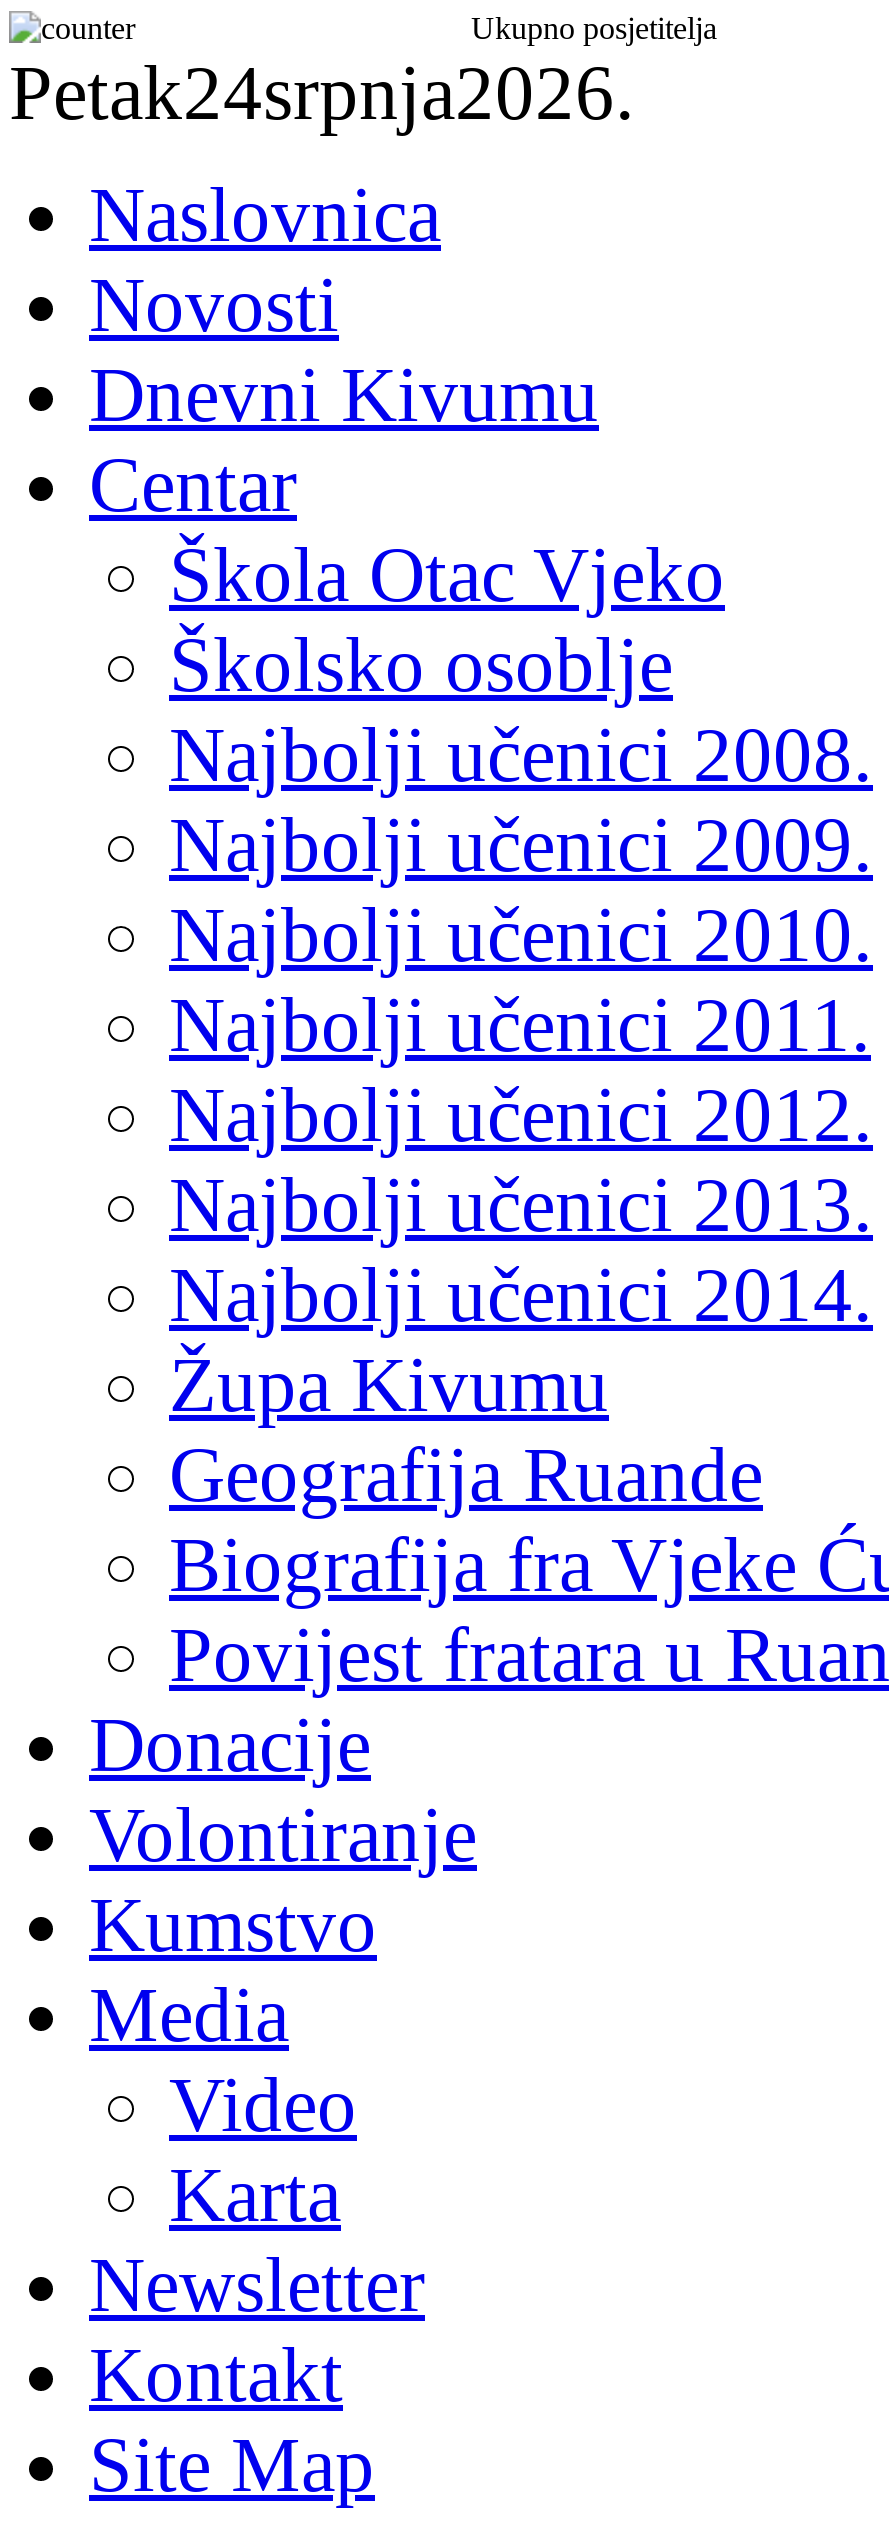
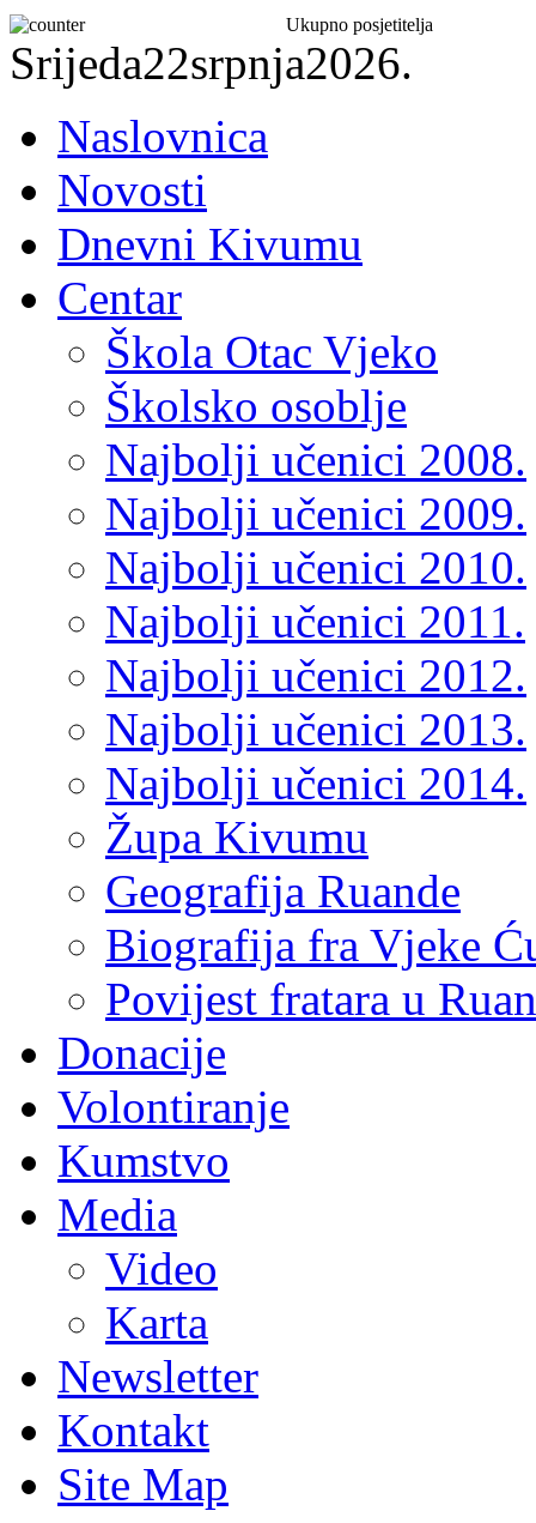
- Petak24srpnja2026.
+ Srijeda22srpnja2026.
